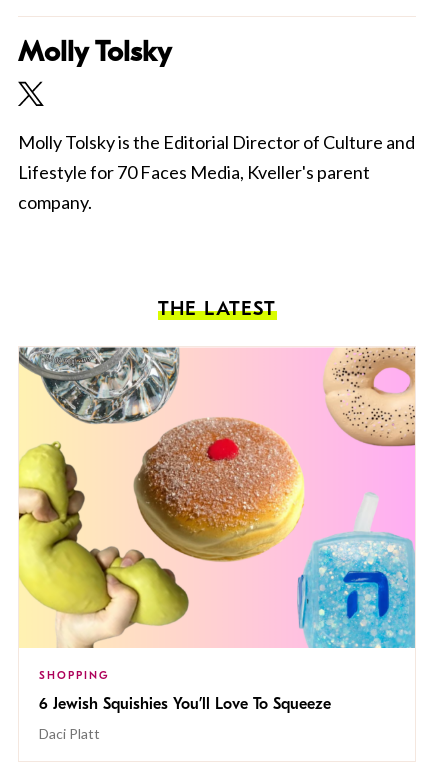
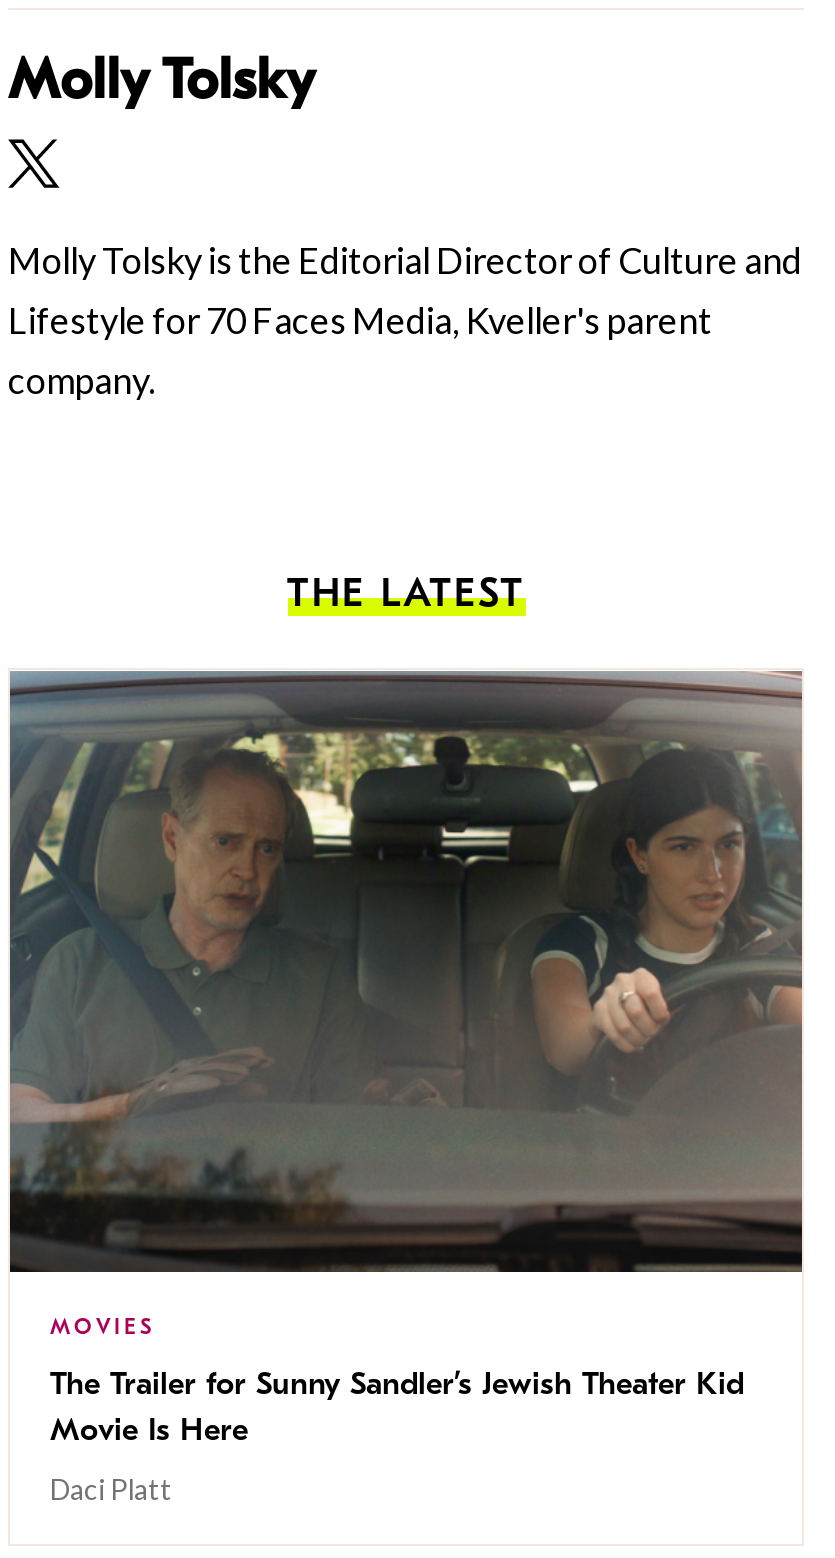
- [image]
- SHOPPING
+ [image]
+ MOVIES

- 6 Jewish Squishies You’ll Love To Squeeze
+ The Trailer for Sunny Sandler’s Jewish Theater Kid
+ Movie Is Here
